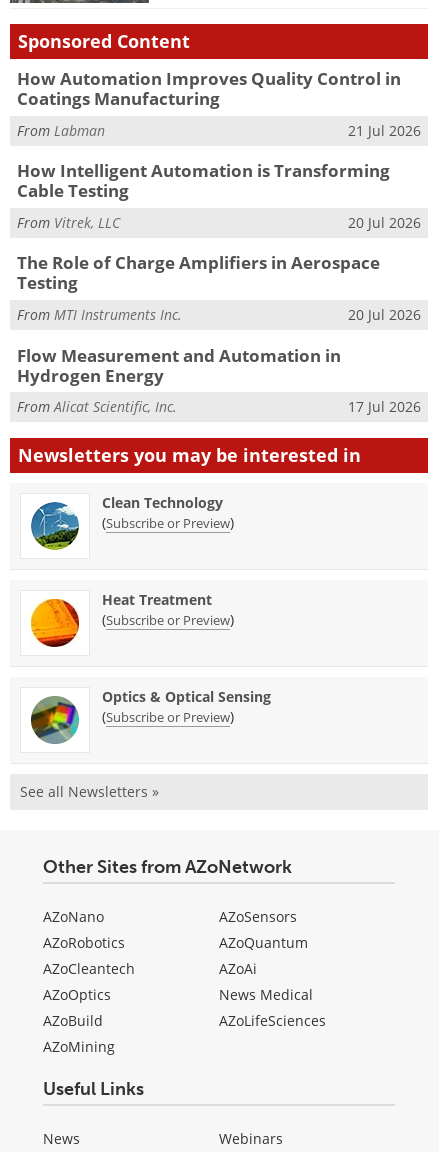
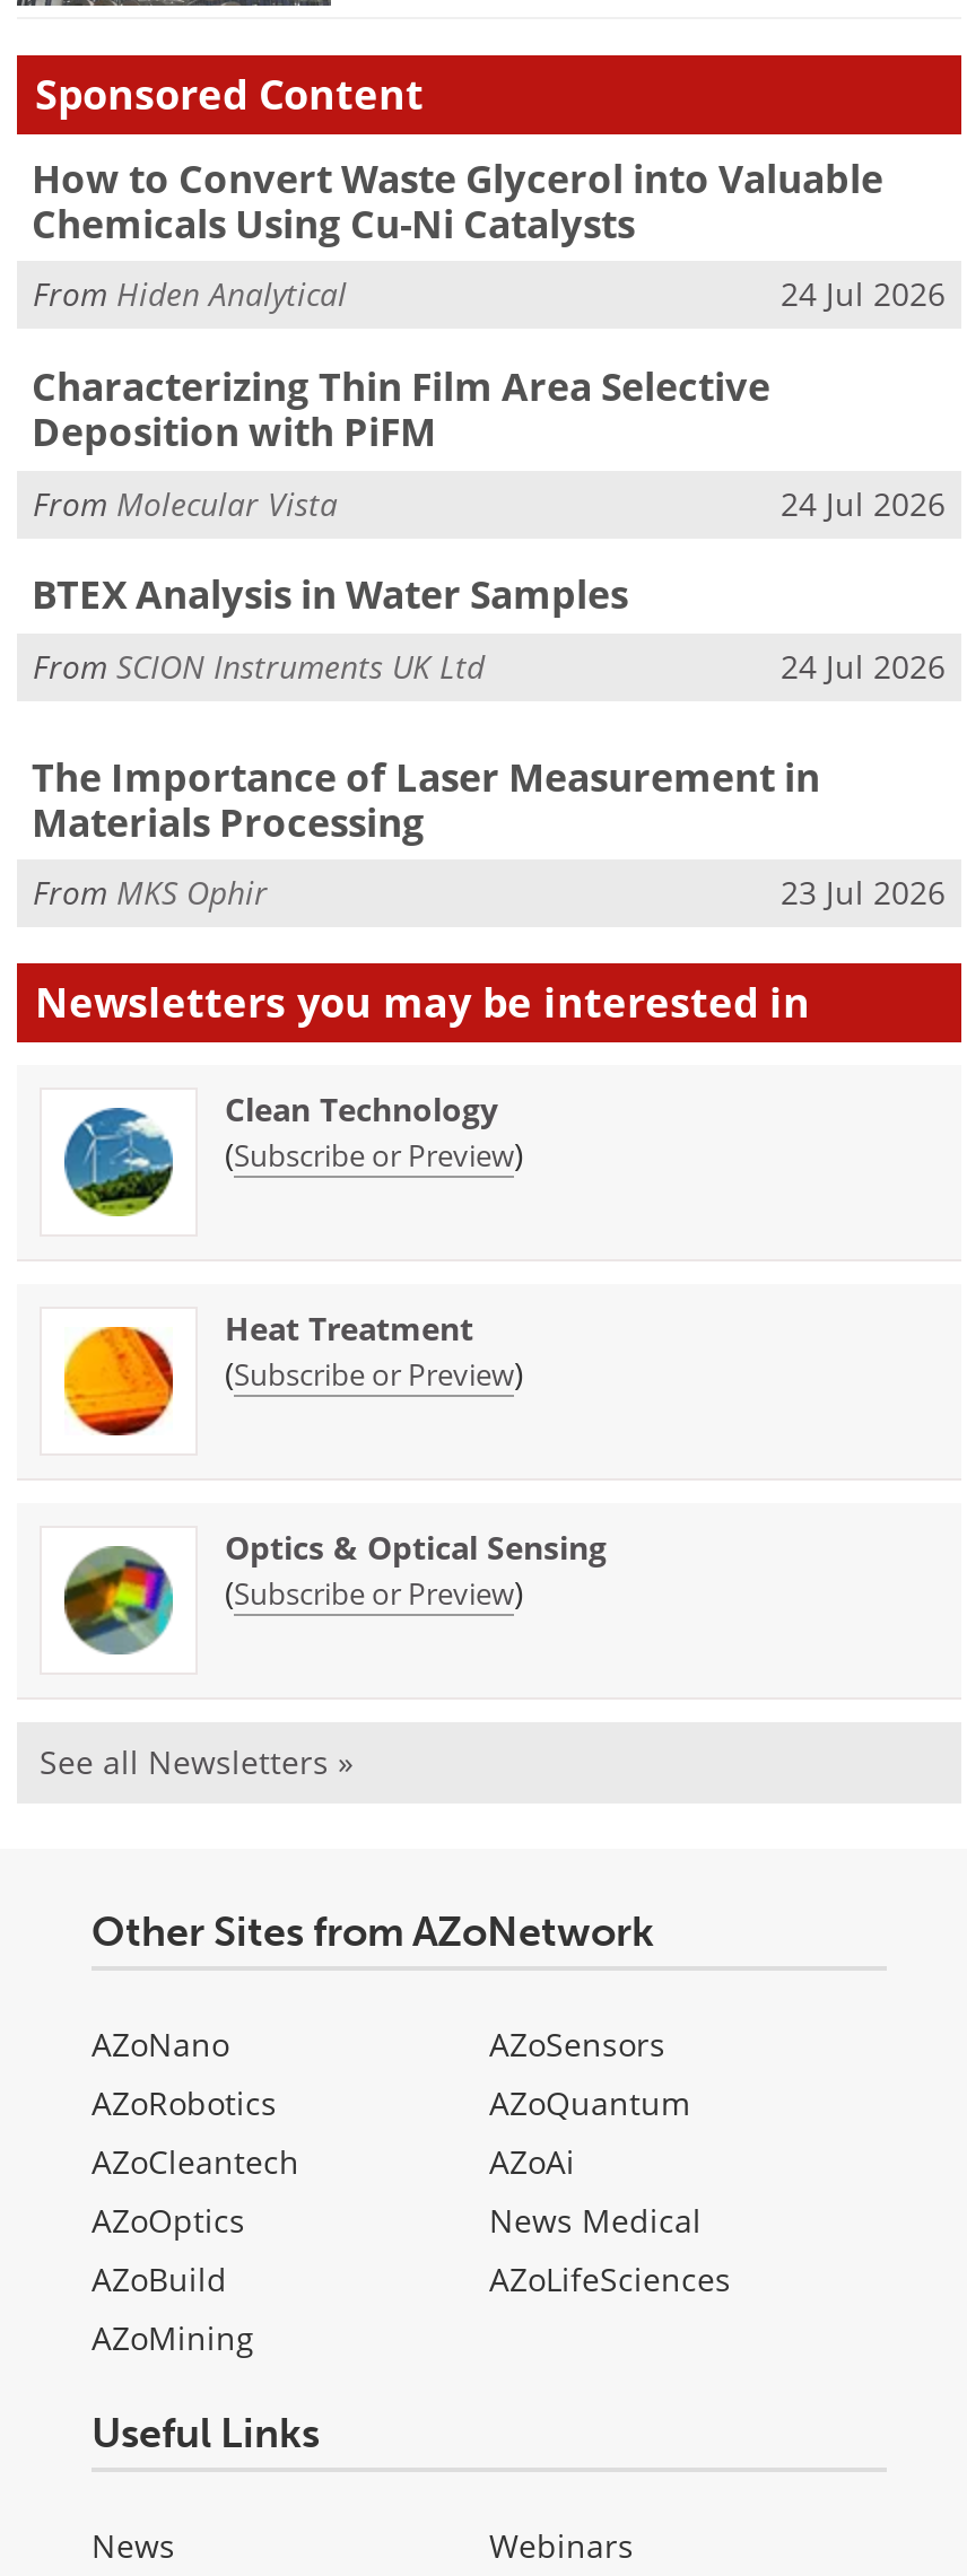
- How Automation Improves Quality Control in
- Coatings Manufacturing
+ How to Convert Waste Glycerol into Valuable
+ Chemicals Using Cu-Ni Catalysts

- From Labman
- 21 Jul 2026
+ From Hiden Analytical
+ 24 Jul 2026

- How Intelligent Automation is Transforming
- Cable Testing
+ Characterizing Thin Film Area Selective
+ Deposition with PiFM

- From Vitrek, LLC
- 20 Jul 2026
+ From Molecular Vista
+ 24 Jul 2026

- The Role of Charge Amplifiers in Aerospace
- Testing
+ BTEX Analysis in Water Samples

- From MTI Instruments Inc.
- 20 Jul 2026
+ From SCION Instruments UK Ltd
+ 24 Jul 2026

- Flow Measurement and Automation in
- Hydrogen Energy
+ The Importance of Laser Measurement in
+ Materials Processing

- From Alicat Scientific, Inc.
- 17 Jul 2026
+ From MKS Ophir
+ 23 Jul 2026
